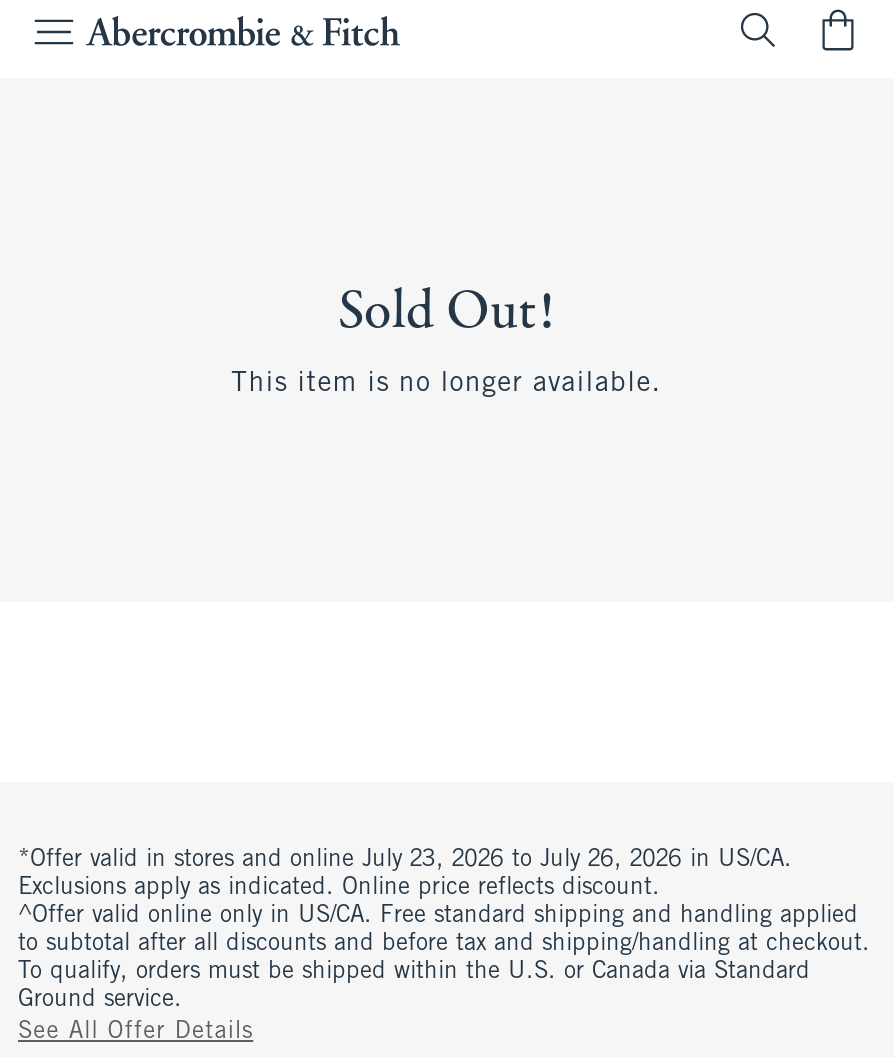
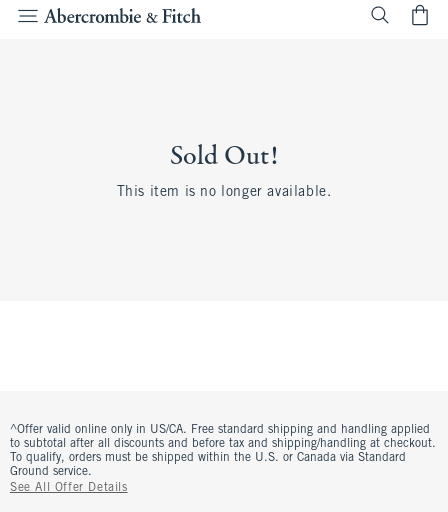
- *Offer valid in stores and online July 23, 2026 to July 26, 2026 in US/CA.
- Exclusions apply as indicated. Online price reflects discount.
